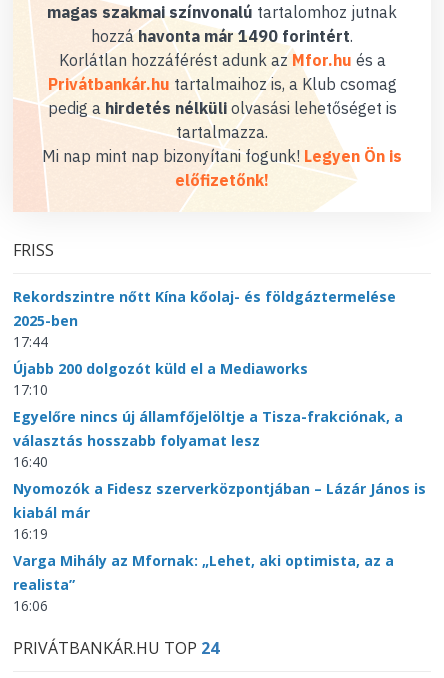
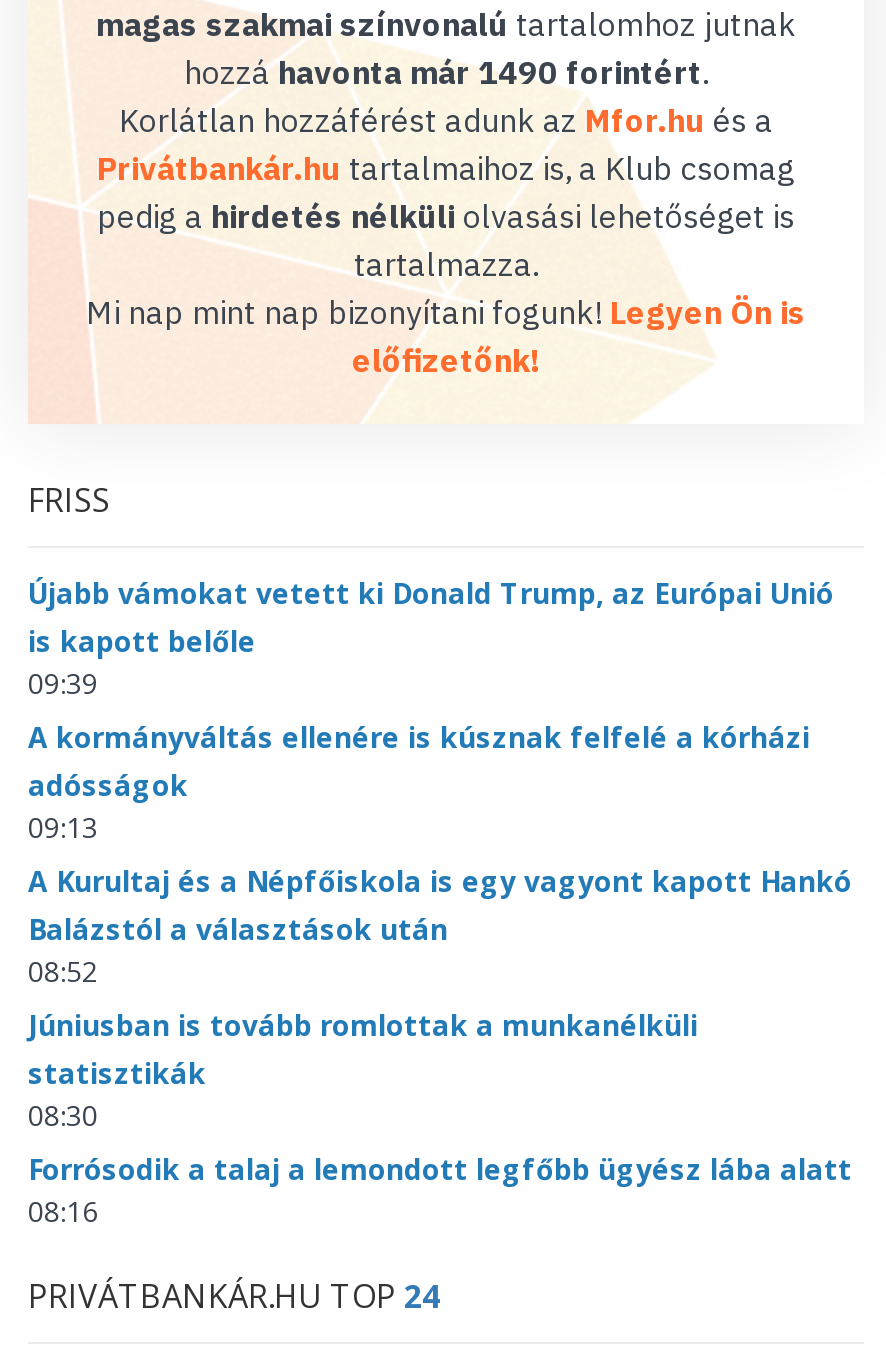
- Rekordszintre nőtt Kína kőolaj- és földgáztermelése
- 2025-ben
- 17:44
- Újabb 200 dolgozót küld el a Mediaworks
- 17:10
- Egyelőre nincs új államfőjelöltje a Tisza-frakciónak, a
- választás hosszabb folyamat lesz
- 16:40
- Nyomozók a Fidesz szerverközpontjában – Lázár János is
- kiabál már
- 16:19
- Varga Mihály az Mfornak: „Lehet, aki optimista, az a
- realista”
- 16:06
+ Újabb vámokat vetett ki Donald Trump, az Európai Unió
+ is kapott belőle
+ 09:39
+ A kormányváltás ellenére is kúsznak felfelé a kórházi
+ adósságok
+ 09:13
+ A Kurultaj és a Népfőiskola is egy vagyont kapott Hankó
+ Balázstól a választások után
+ 08:52
+ Júniusban is tovább romlottak a munkanélküli
+ statisztikák
+ 08:30
+ Forrósodik a talaj a lemondott legfőbb ügyész lába alatt
+ 08:16
